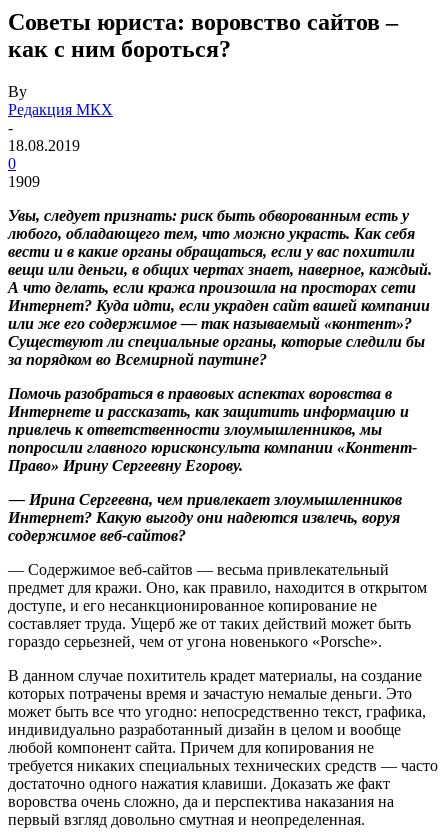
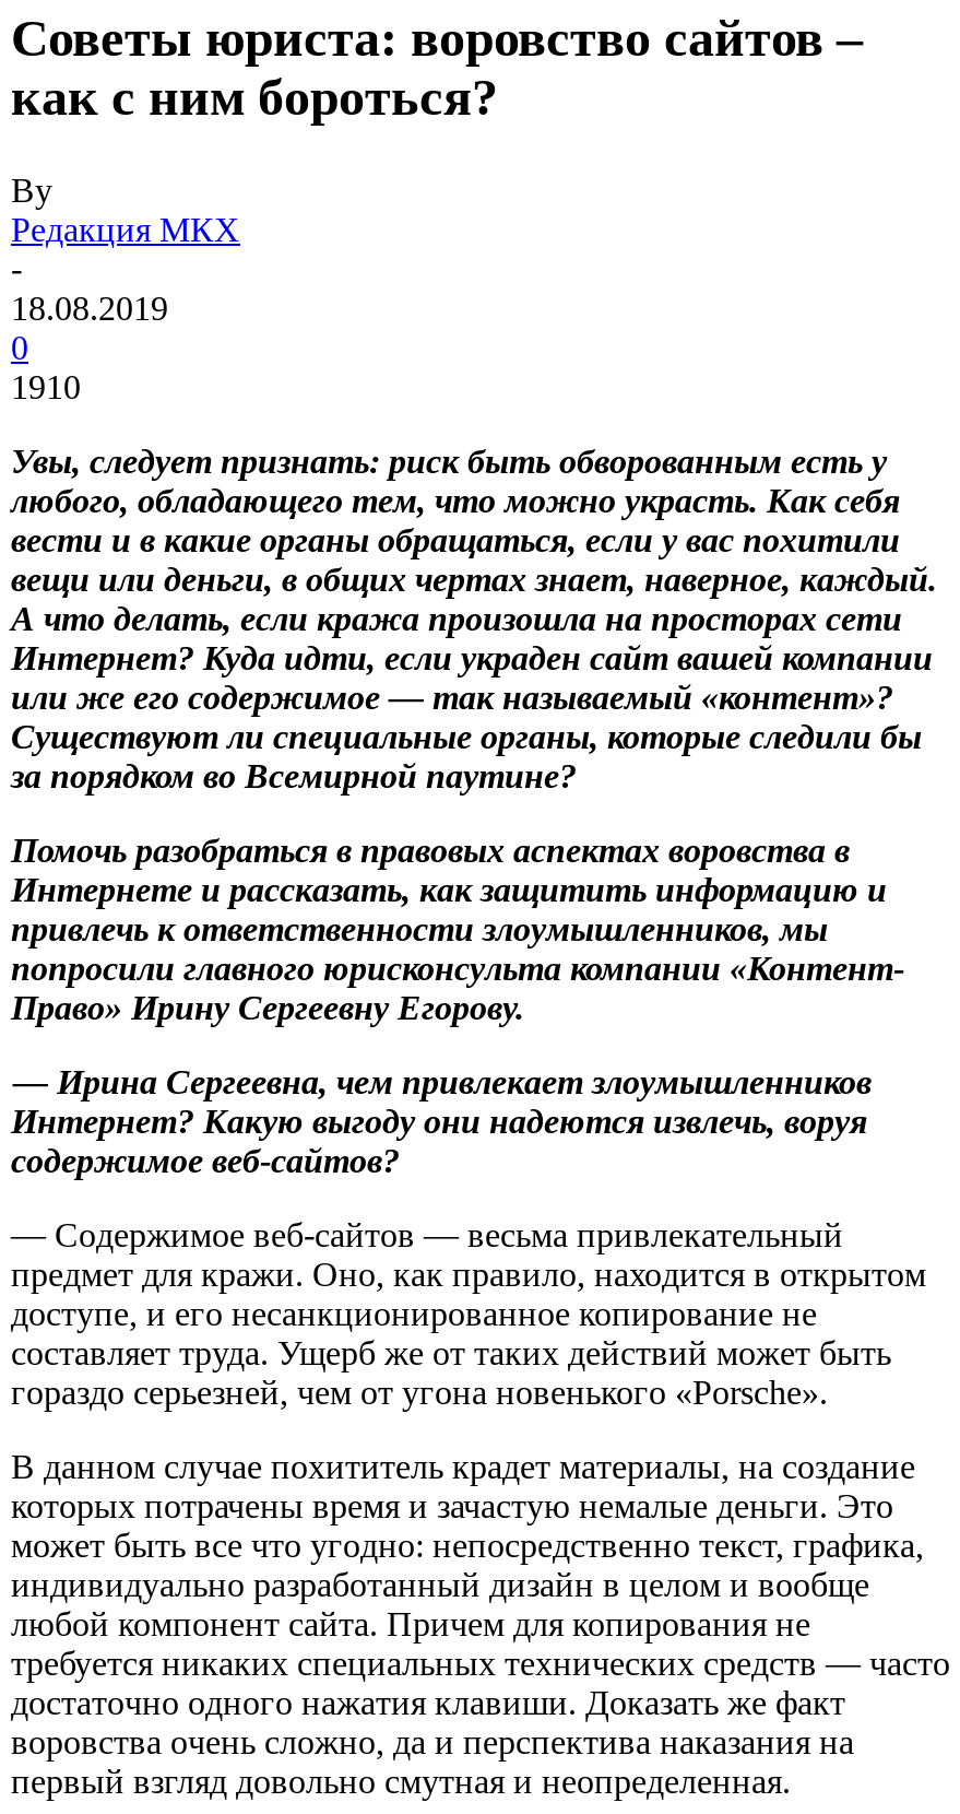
- 1909
+ 1910
